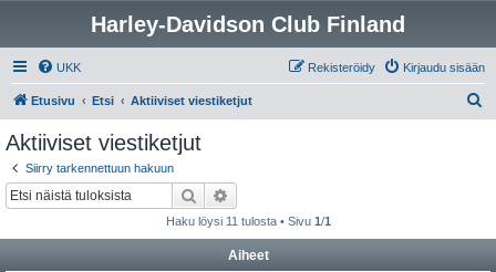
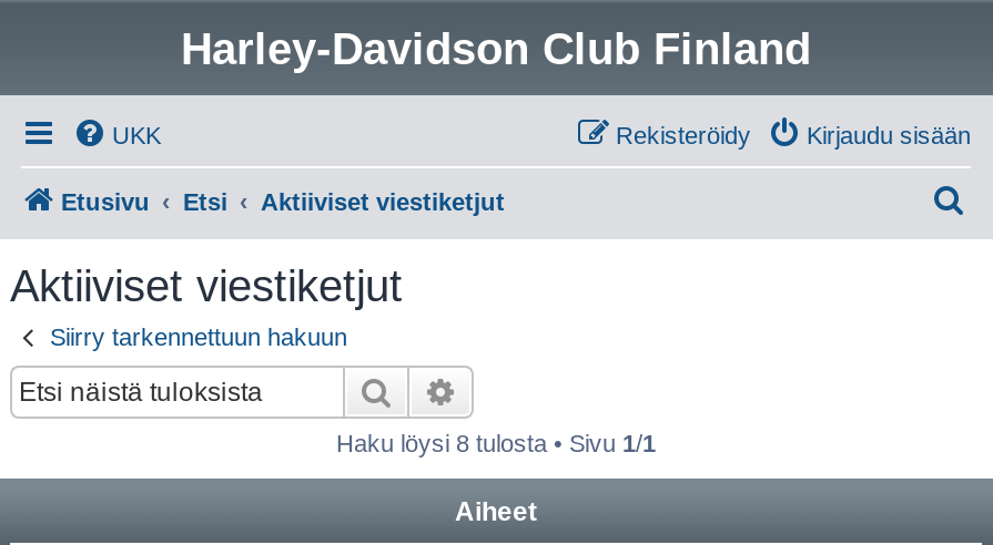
- Haku löysi 11 tulosta • Sivu 1/1
+ Haku löysi 8 tulosta • Sivu 1/1
